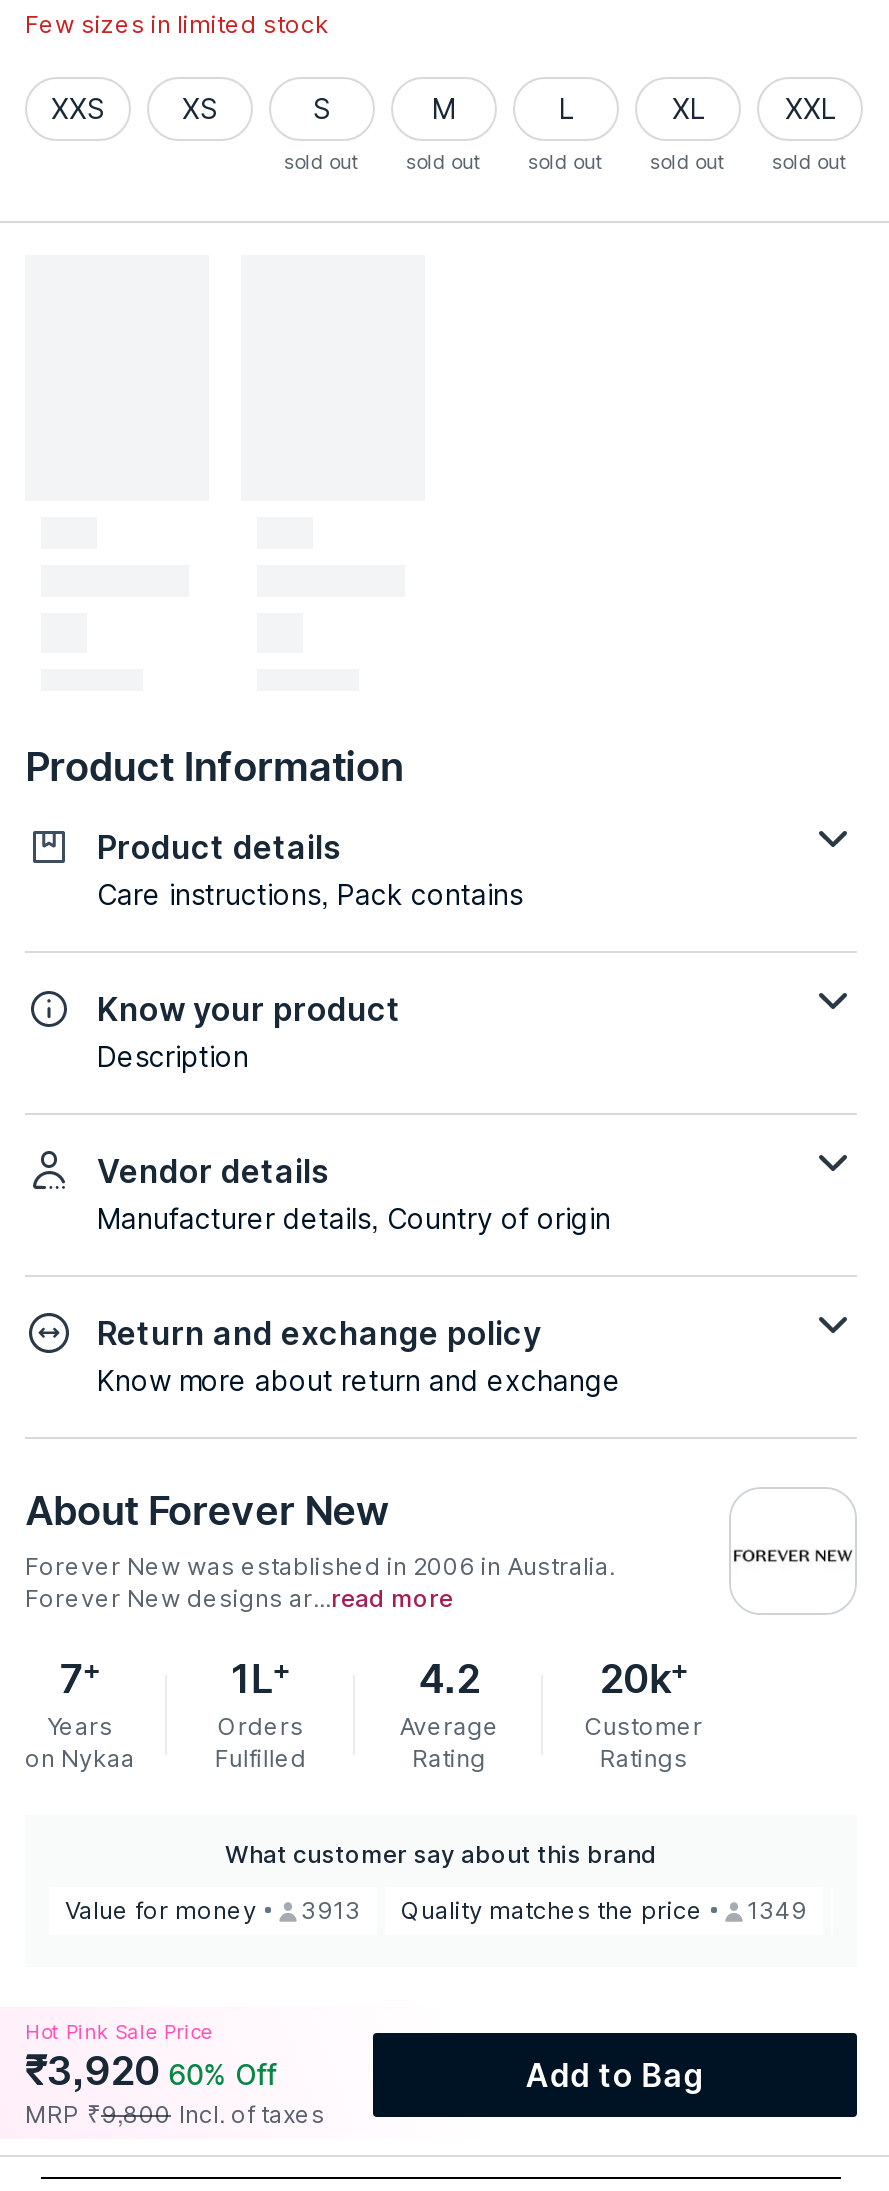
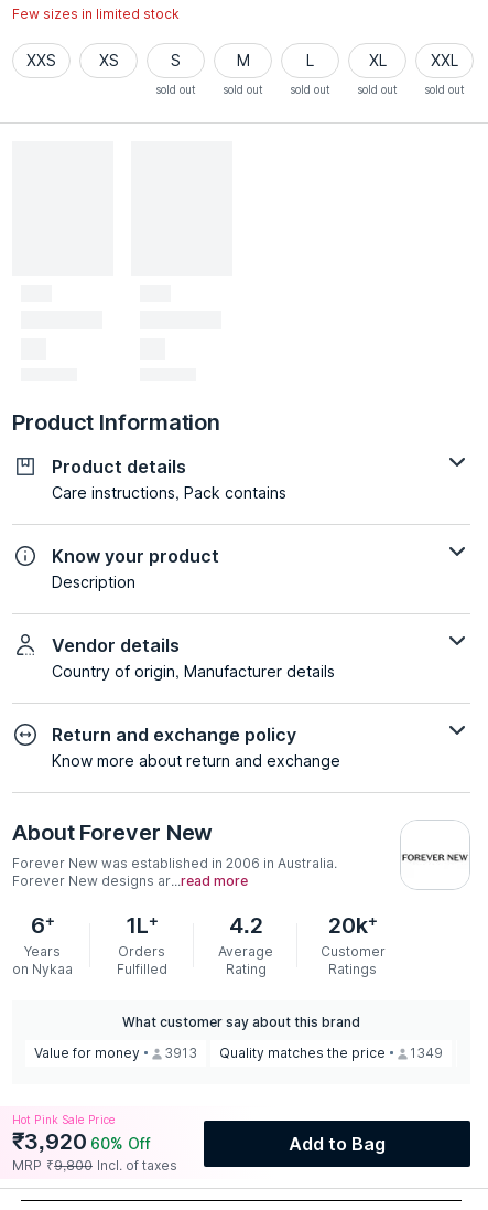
- Manufacturer details, Country of origin
+ Country of origin, Manufacturer details

- 7+
+ 6+
